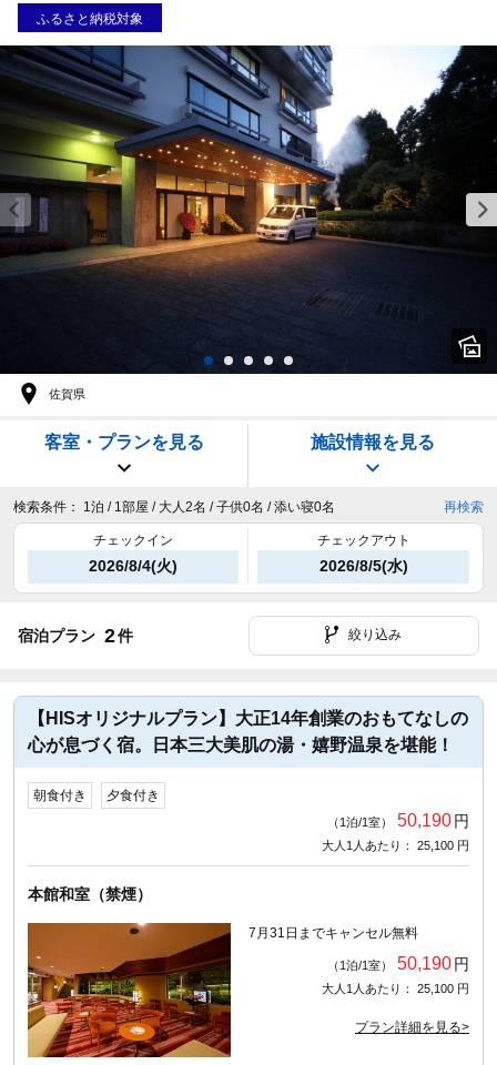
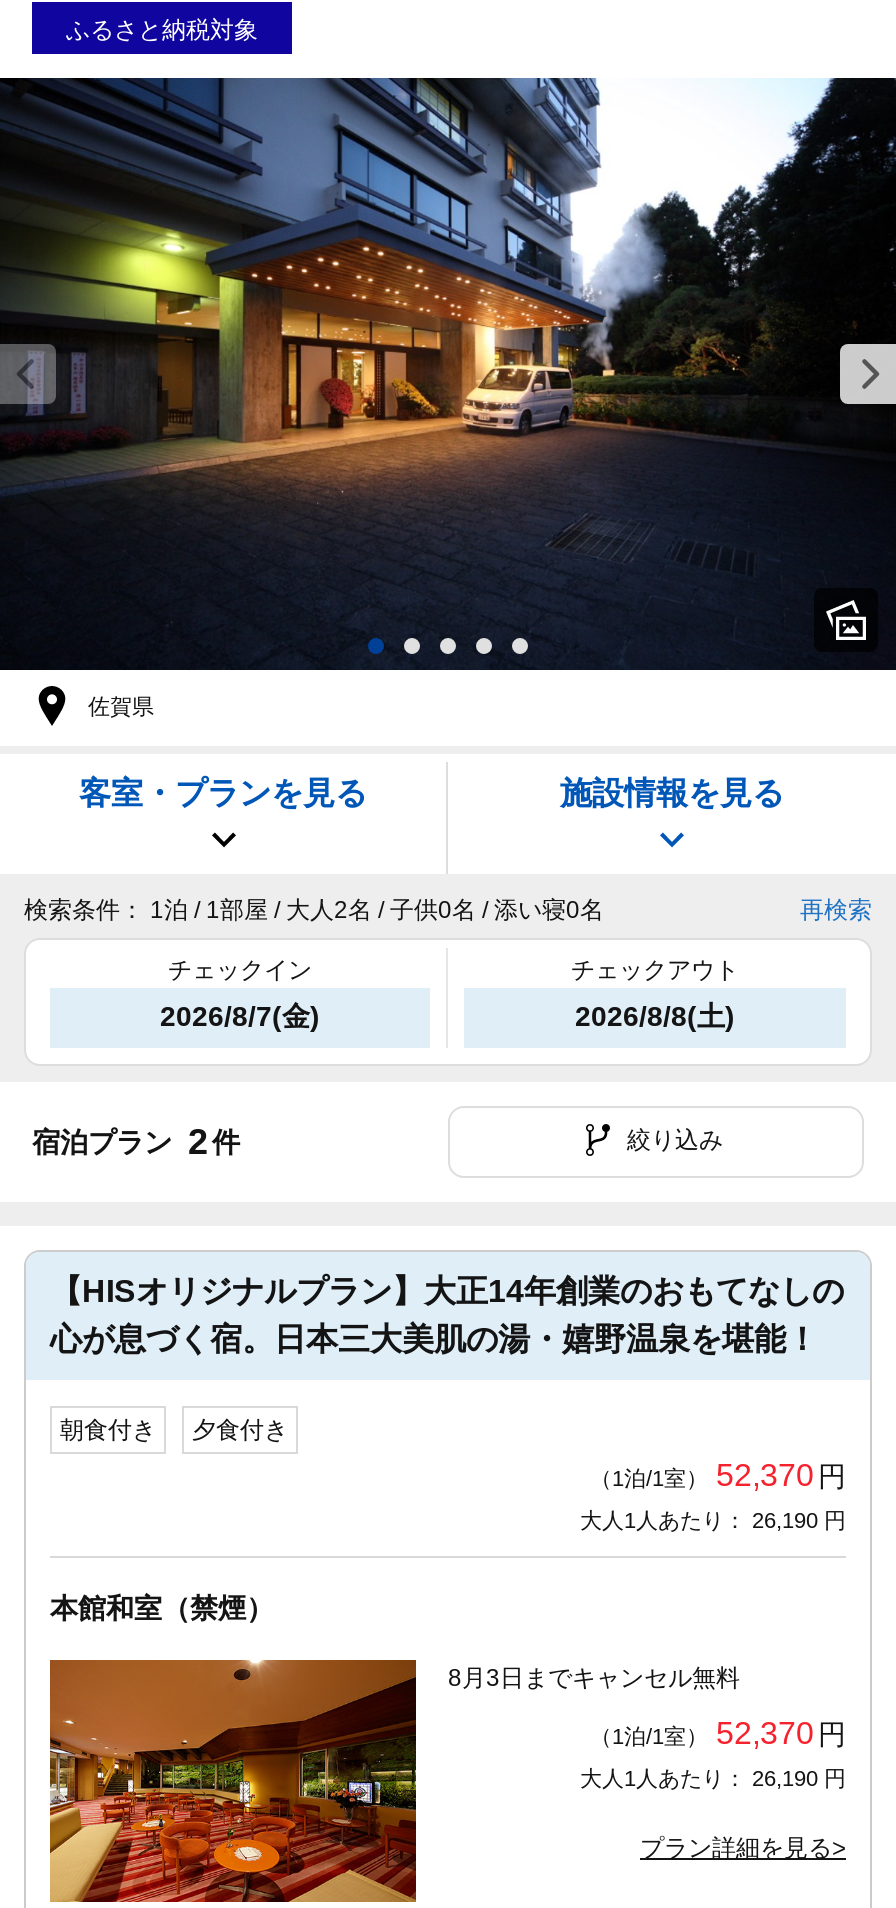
- 2026/8/4(火)
+ 2026/8/7(金)

- 2026/8/5(水)
+ 2026/8/8(土)

- （1泊/1室） 50,190 円
+ （1泊/1室） 52,370 円

- 大人1人あたり： 25,100 円
+ 大人1人あたり： 26,190 円

- 7月31日までキャンセル無料
+ 8月3日までキャンセル無料

- （1泊/1室） 50,190 円
+ （1泊/1室） 52,370 円

- 大人1人あたり： 25,100 円
+ 大人1人あたり： 26,190 円
